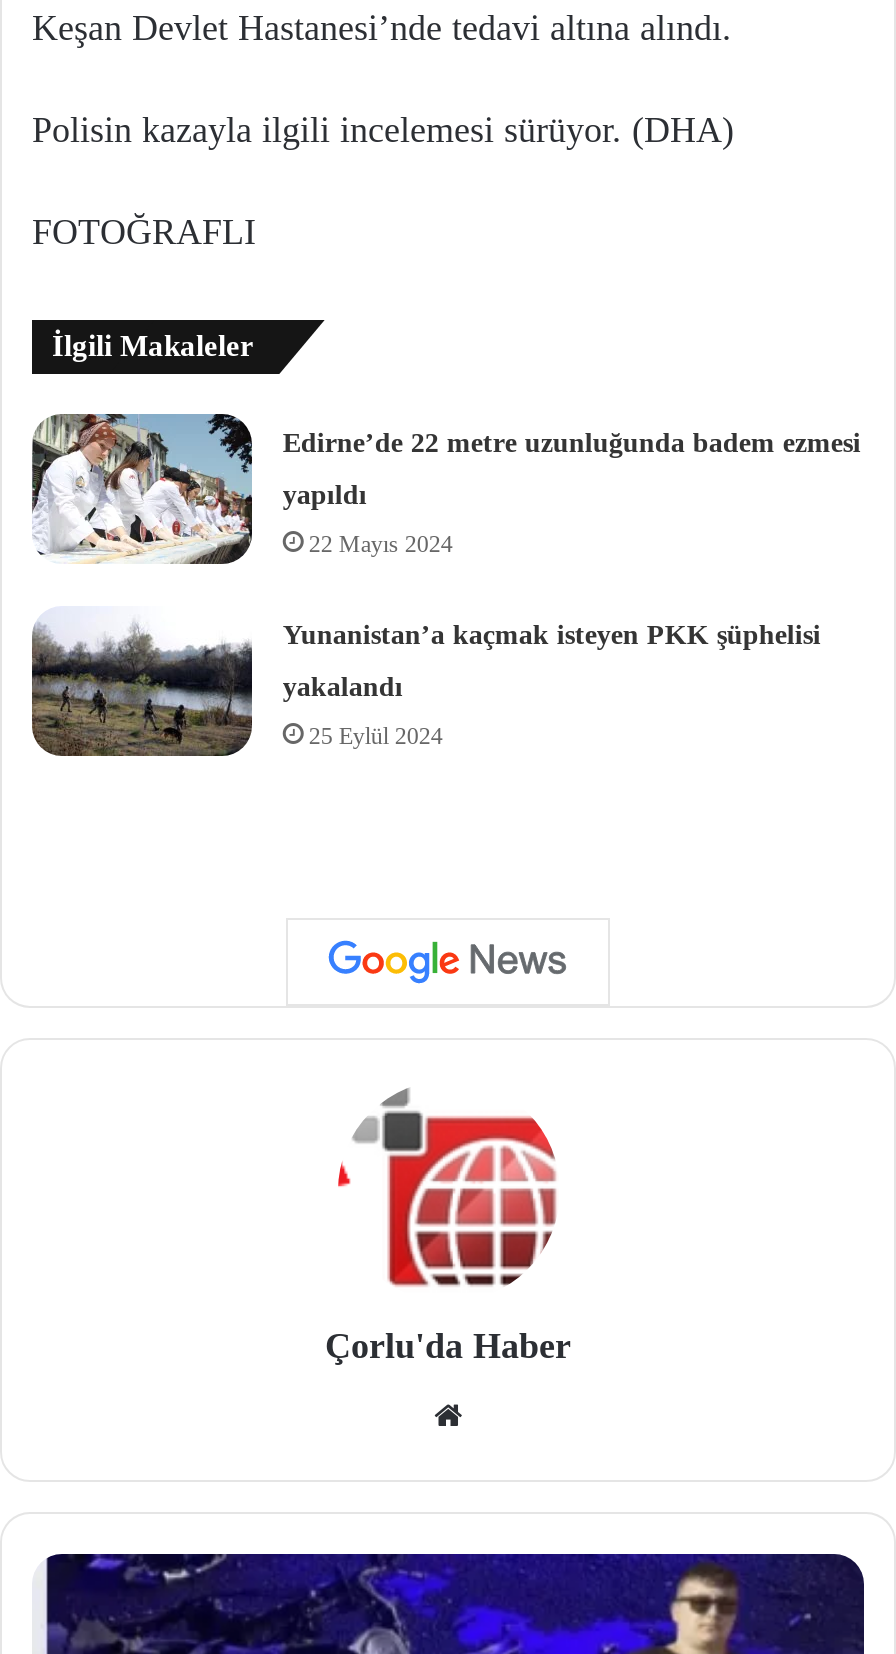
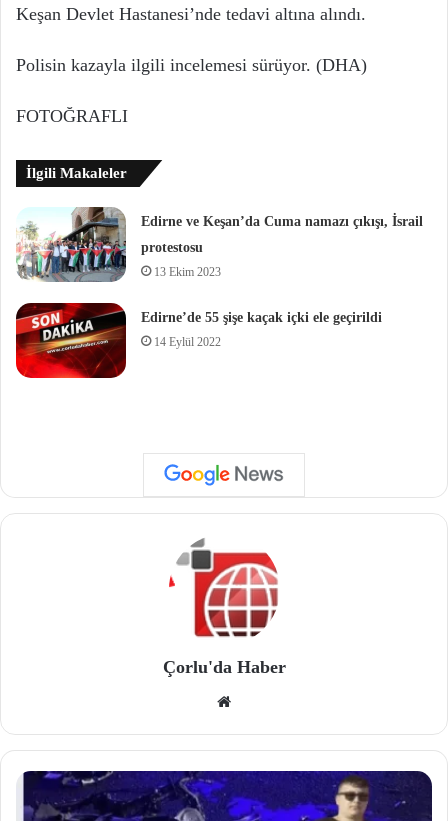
- [image]
- Edirne’de 22 metre uzunluğunda badem ezmesi
- yapıldı
- 22 Mayıs 2024
- Yunanistan’a kaçmak isteyen PKK şüphelisi
- yakalandı
- 25 Eylül 2024
+ [image]
+ Edirne ve Keşan’da Cuma namazı çıkışı, İsrail
+ protestosu
+ 13 Ekim 2023
+ Edirne’de 55 şişe kaçak içki ele geçirildi
+ 14 Eylül 2022

- [image]
+ [image]
